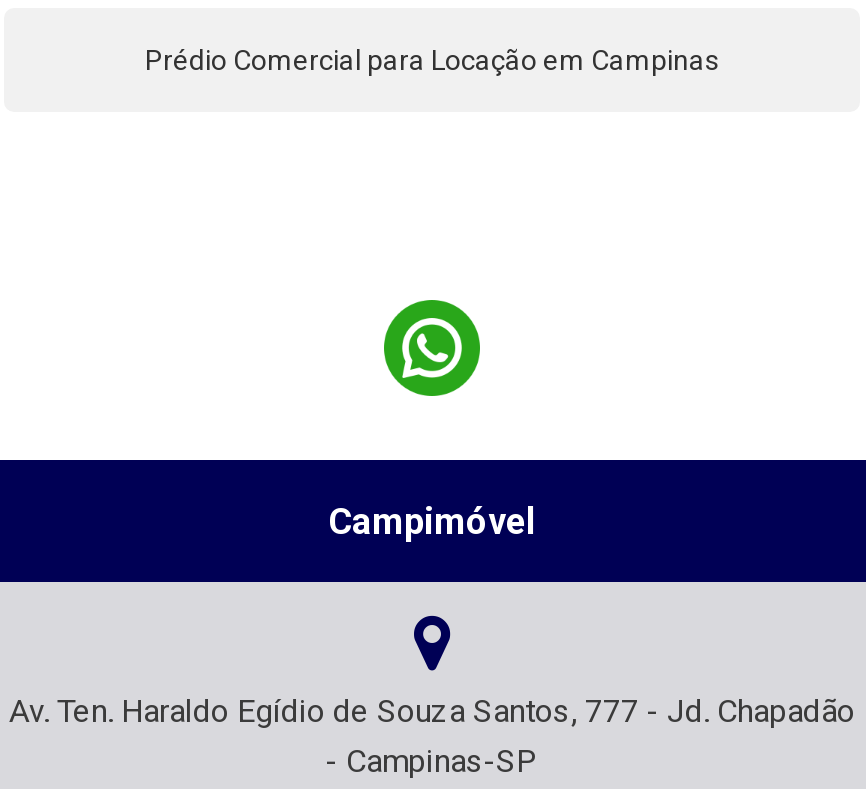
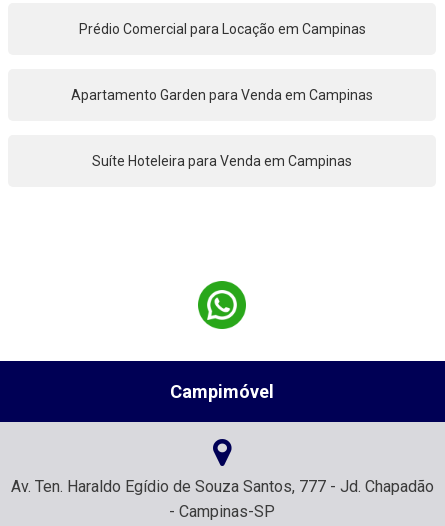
+ Apartamento Garden para Venda em Campinas

+ Suíte Hoteleira para Venda em Campinas
